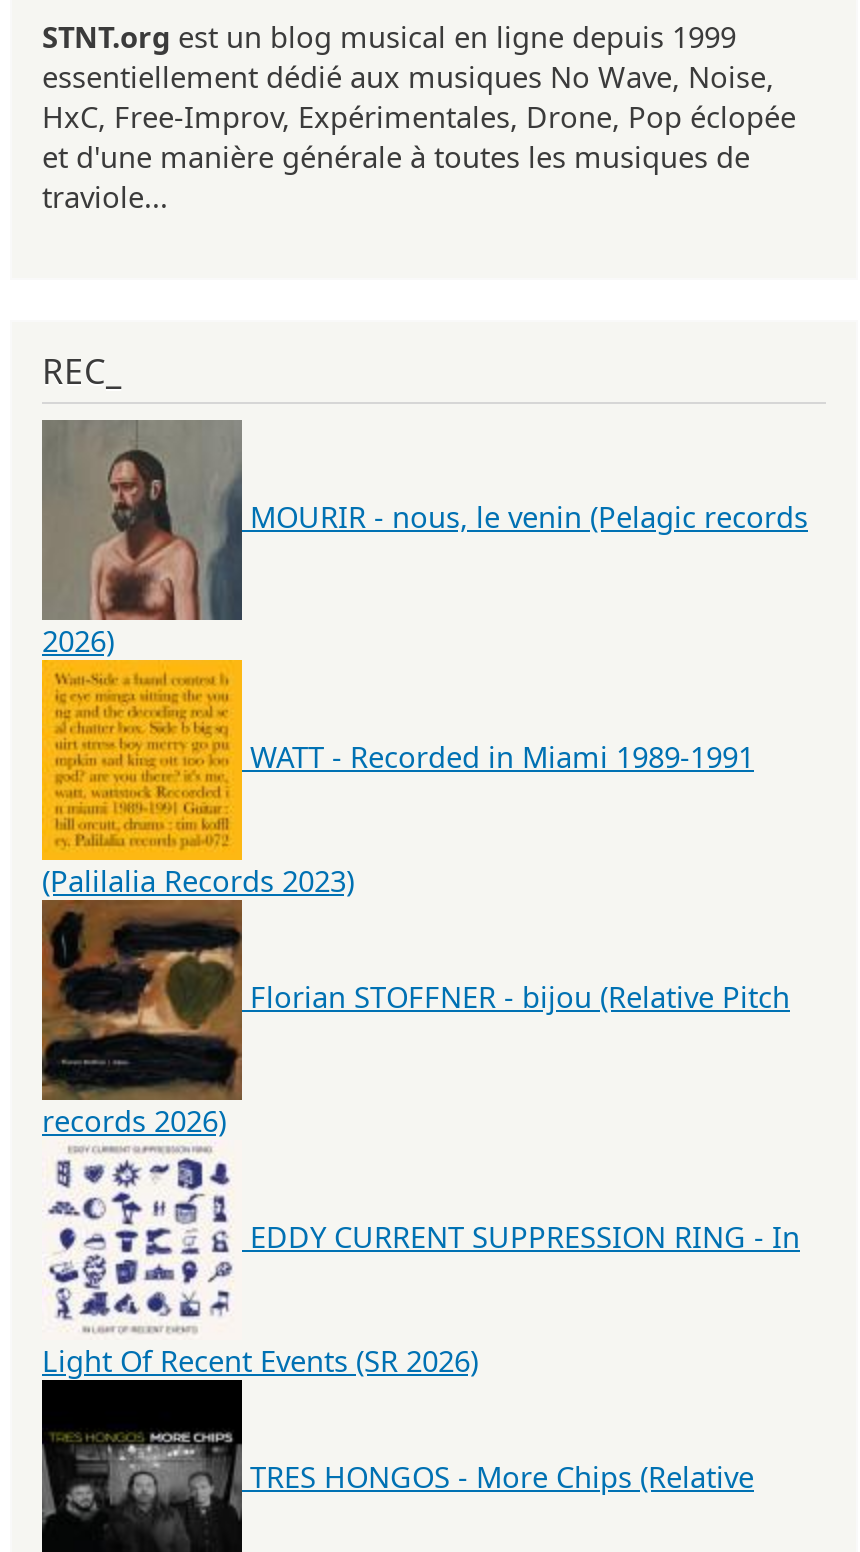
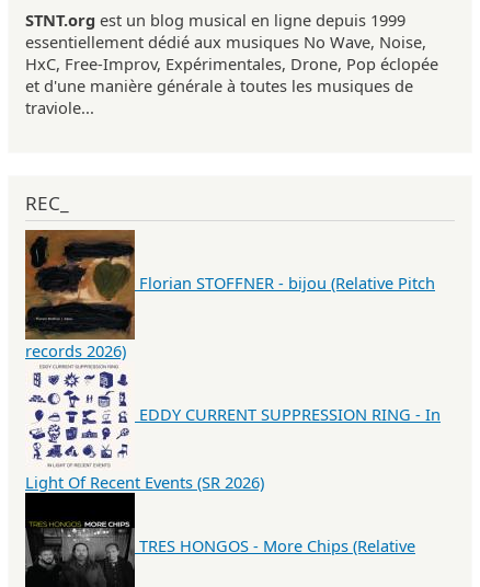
- [image]
- MOURIR - nous, le venin (Pelagic records
- 2026)
- WATT - Recorded in Miami 1989-1991
- (Palilalia Records 2023)

- [image]
